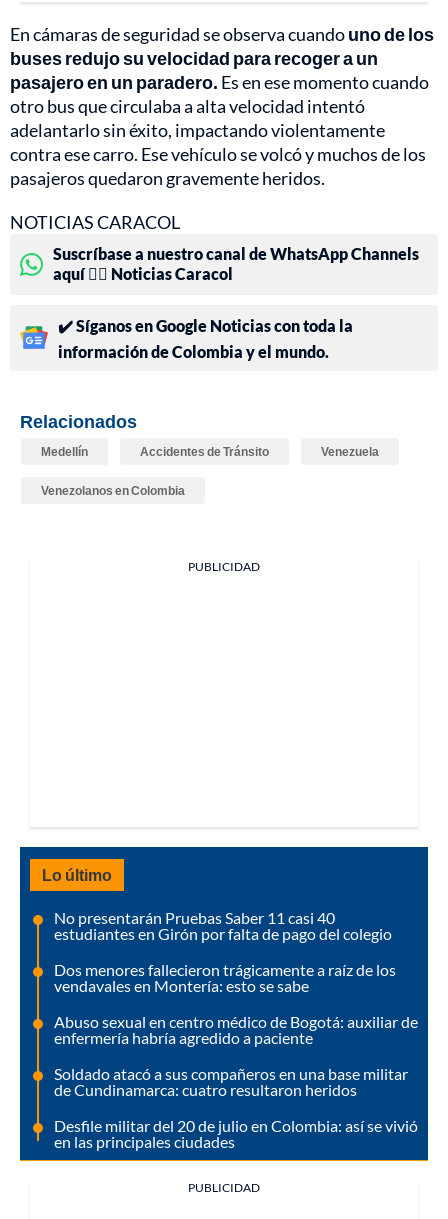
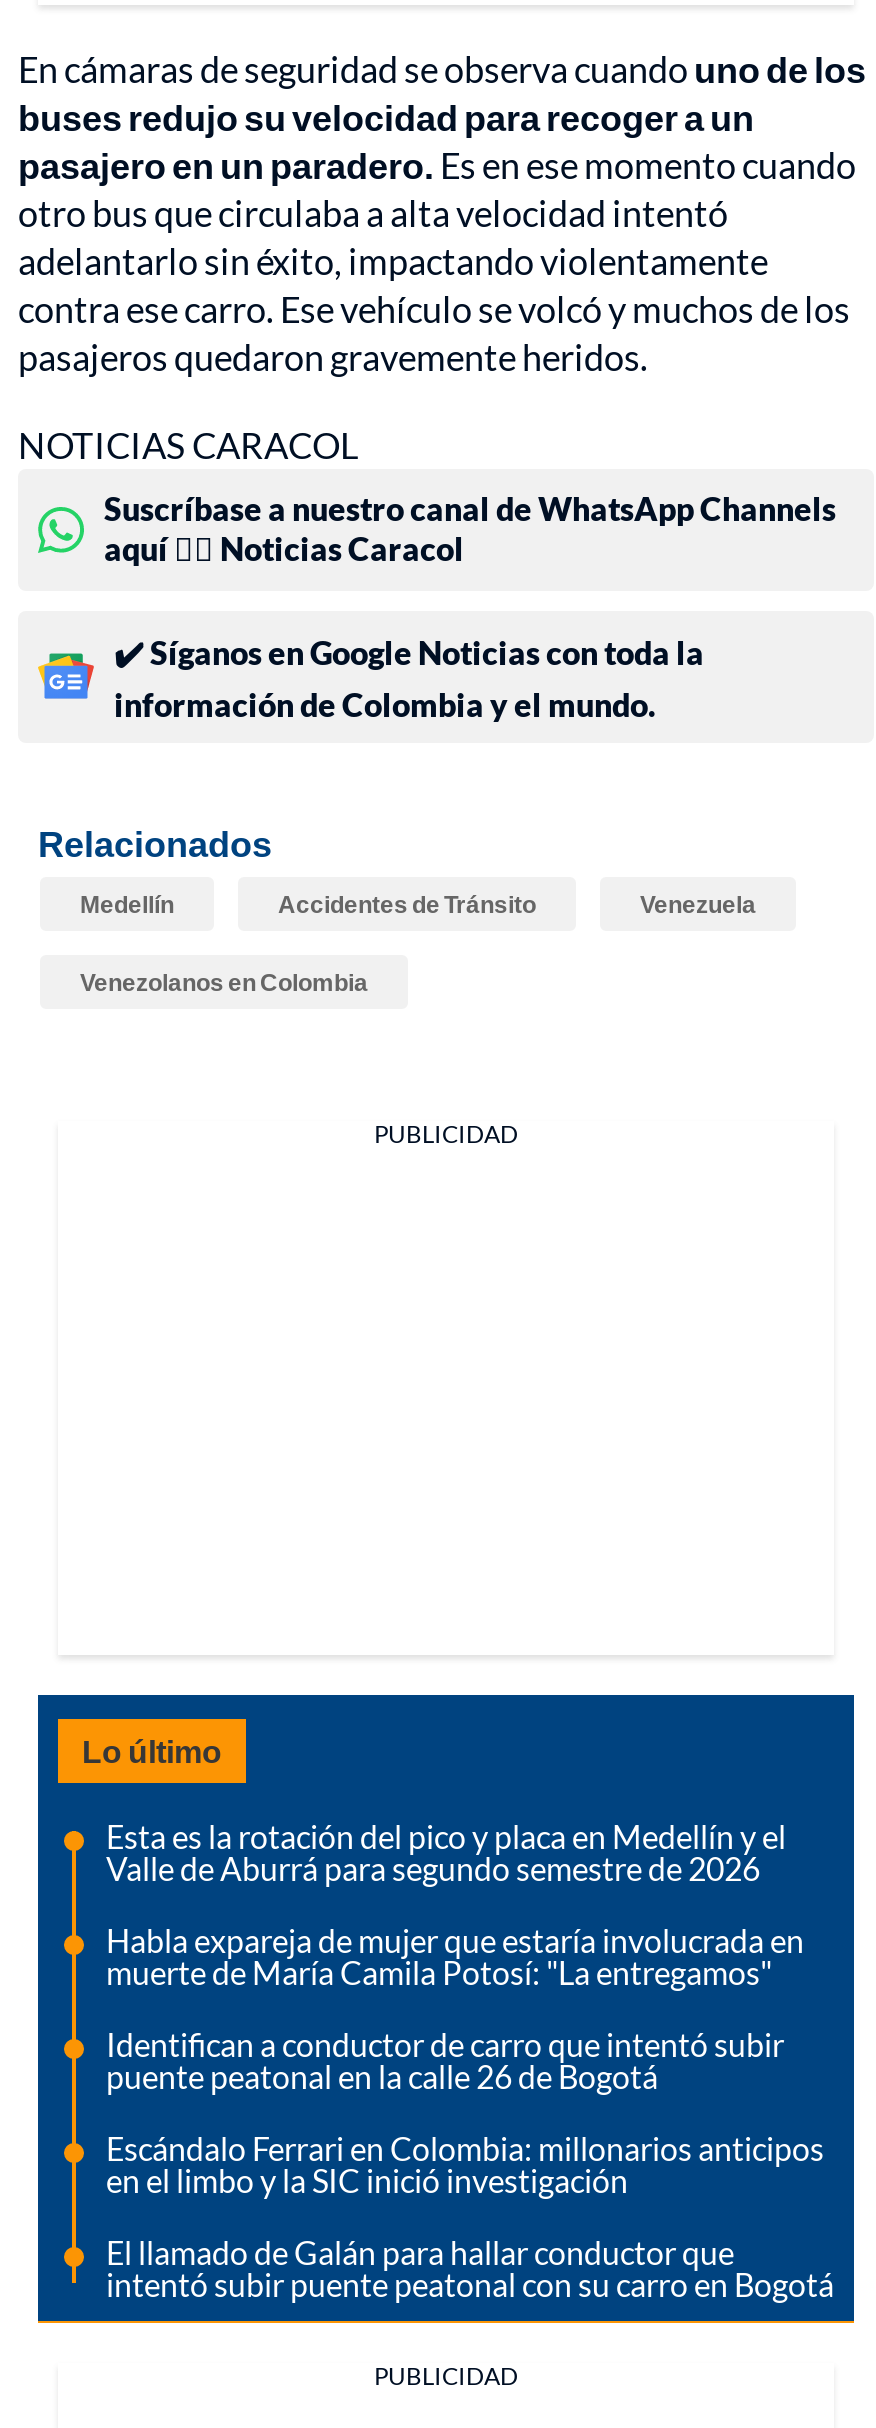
- No presentarán Pruebas Saber 11 casi 40
- estudiantes en Girón por falta de pago del colegio
+ Esta es la rotación del pico y placa en Medellín y el
+ Valle de Aburrá para segundo semestre de 2026

- Dos menores fallecieron trágicamente a raíz de los
- vendavales en Montería: esto se sabe
+ Habla expareja de mujer que estaría involucrada en
+ muerte de María Camila Potosí: "La entregamos"

- Abuso sexual en centro médico de Bogotá: auxiliar de
- enfermería habría agredido a paciente
+ Identifican a conductor de carro que intentó subir
+ puente peatonal en la calle 26 de Bogotá

- Soldado atacó a sus compañeros en una base militar
- de Cundinamarca: cuatro resultaron heridos
+ Escándalo Ferrari en Colombia: millonarios anticipos
+ en el limbo y la SIC inició investigación

- Desfile militar del 20 de julio en Colombia: así se vivió
- en las principales ciudades
+ El llamado de Galán para hallar conductor que
+ intentó subir puente peatonal con su carro en Bogotá
